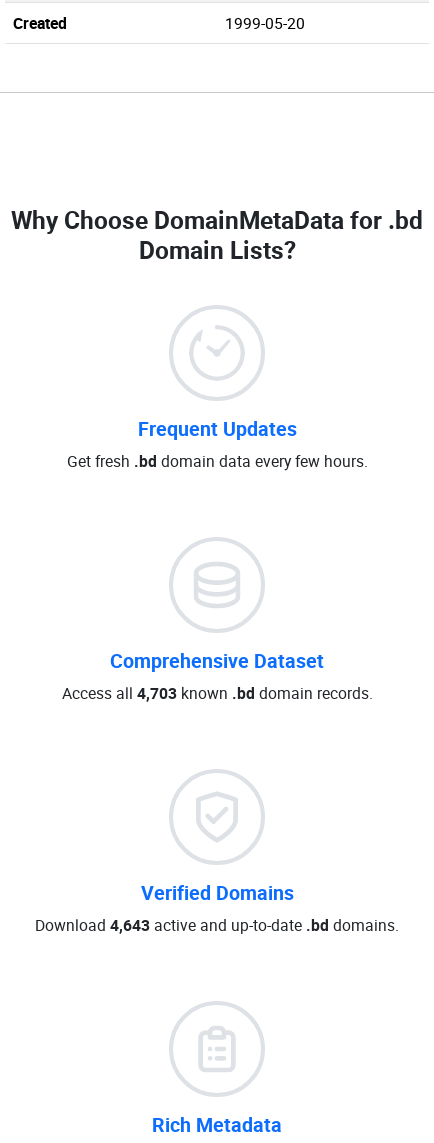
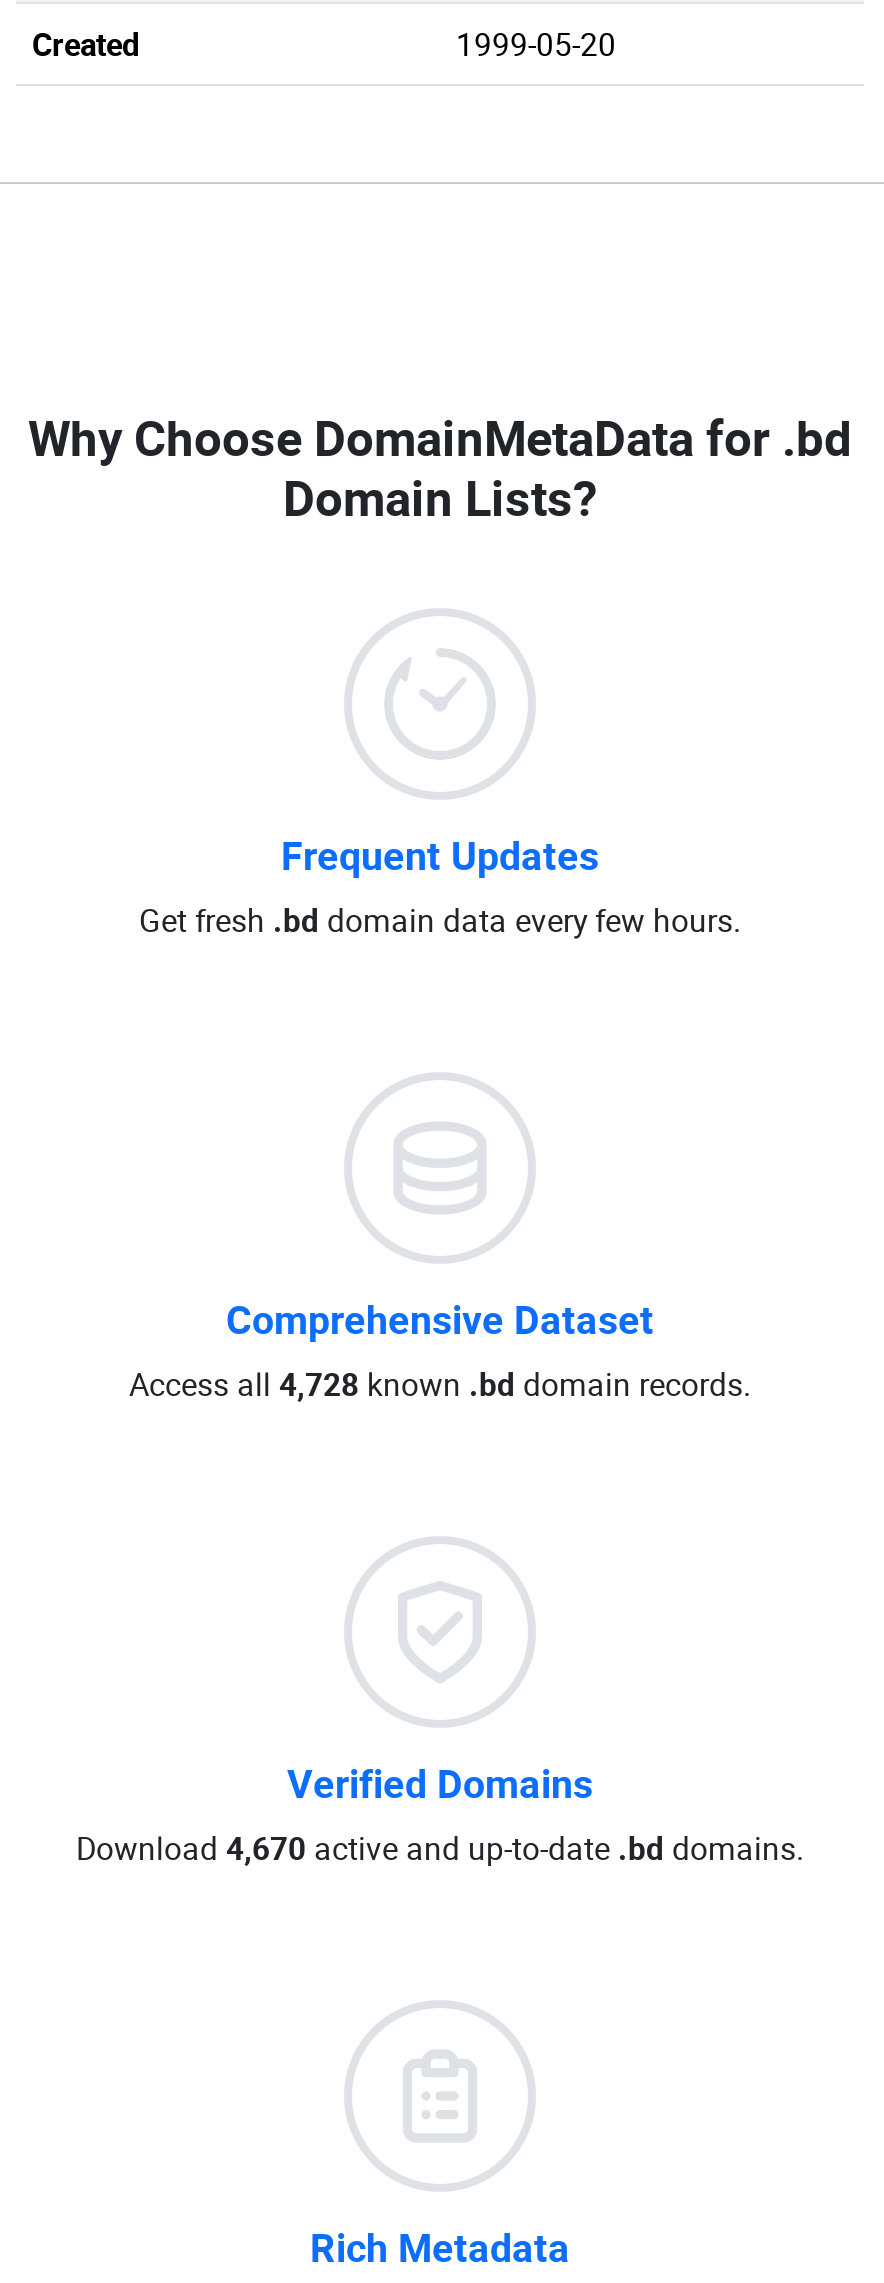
- Access all 4,703 known.bd domain records.
+ Access all 4,728 known.bd domain records.

- Download 4,643 active and up-to-date.bd domains.
+ Download 4,670 active and up-to-date.bd domains.
